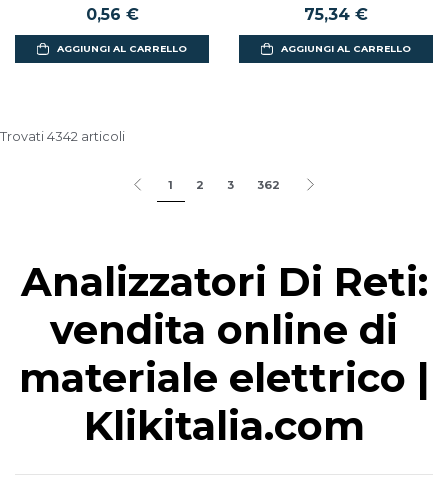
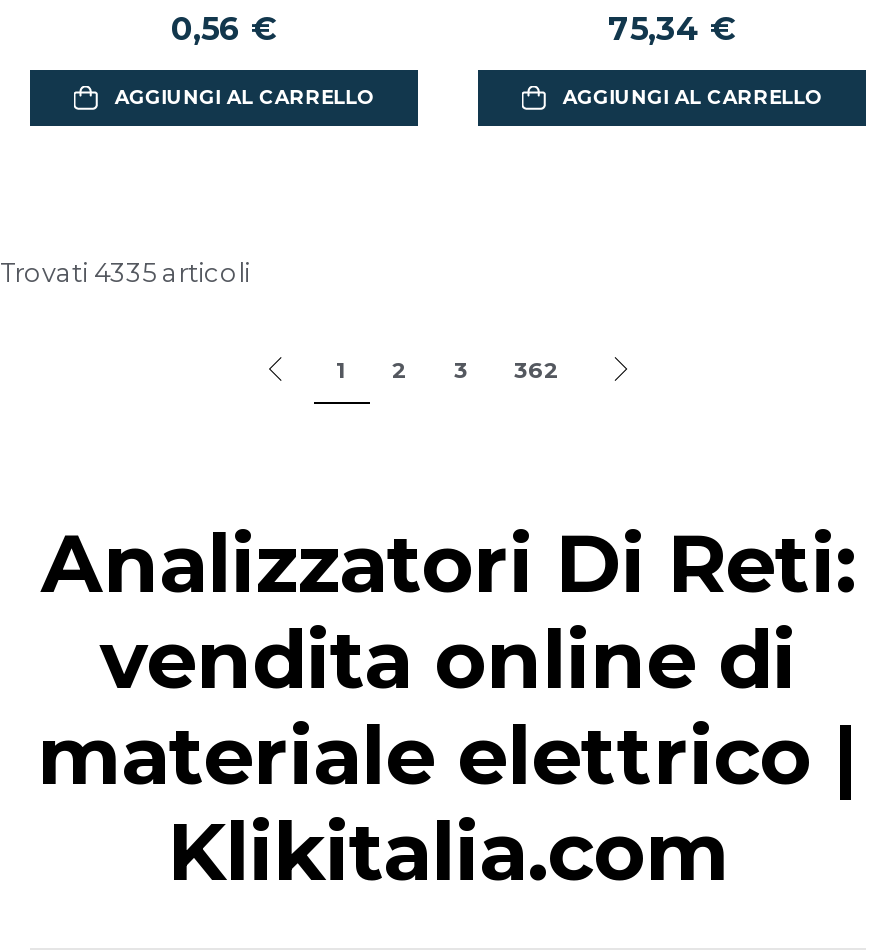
- Trovati 4342 articoli
+ Trovati 4335 articoli
